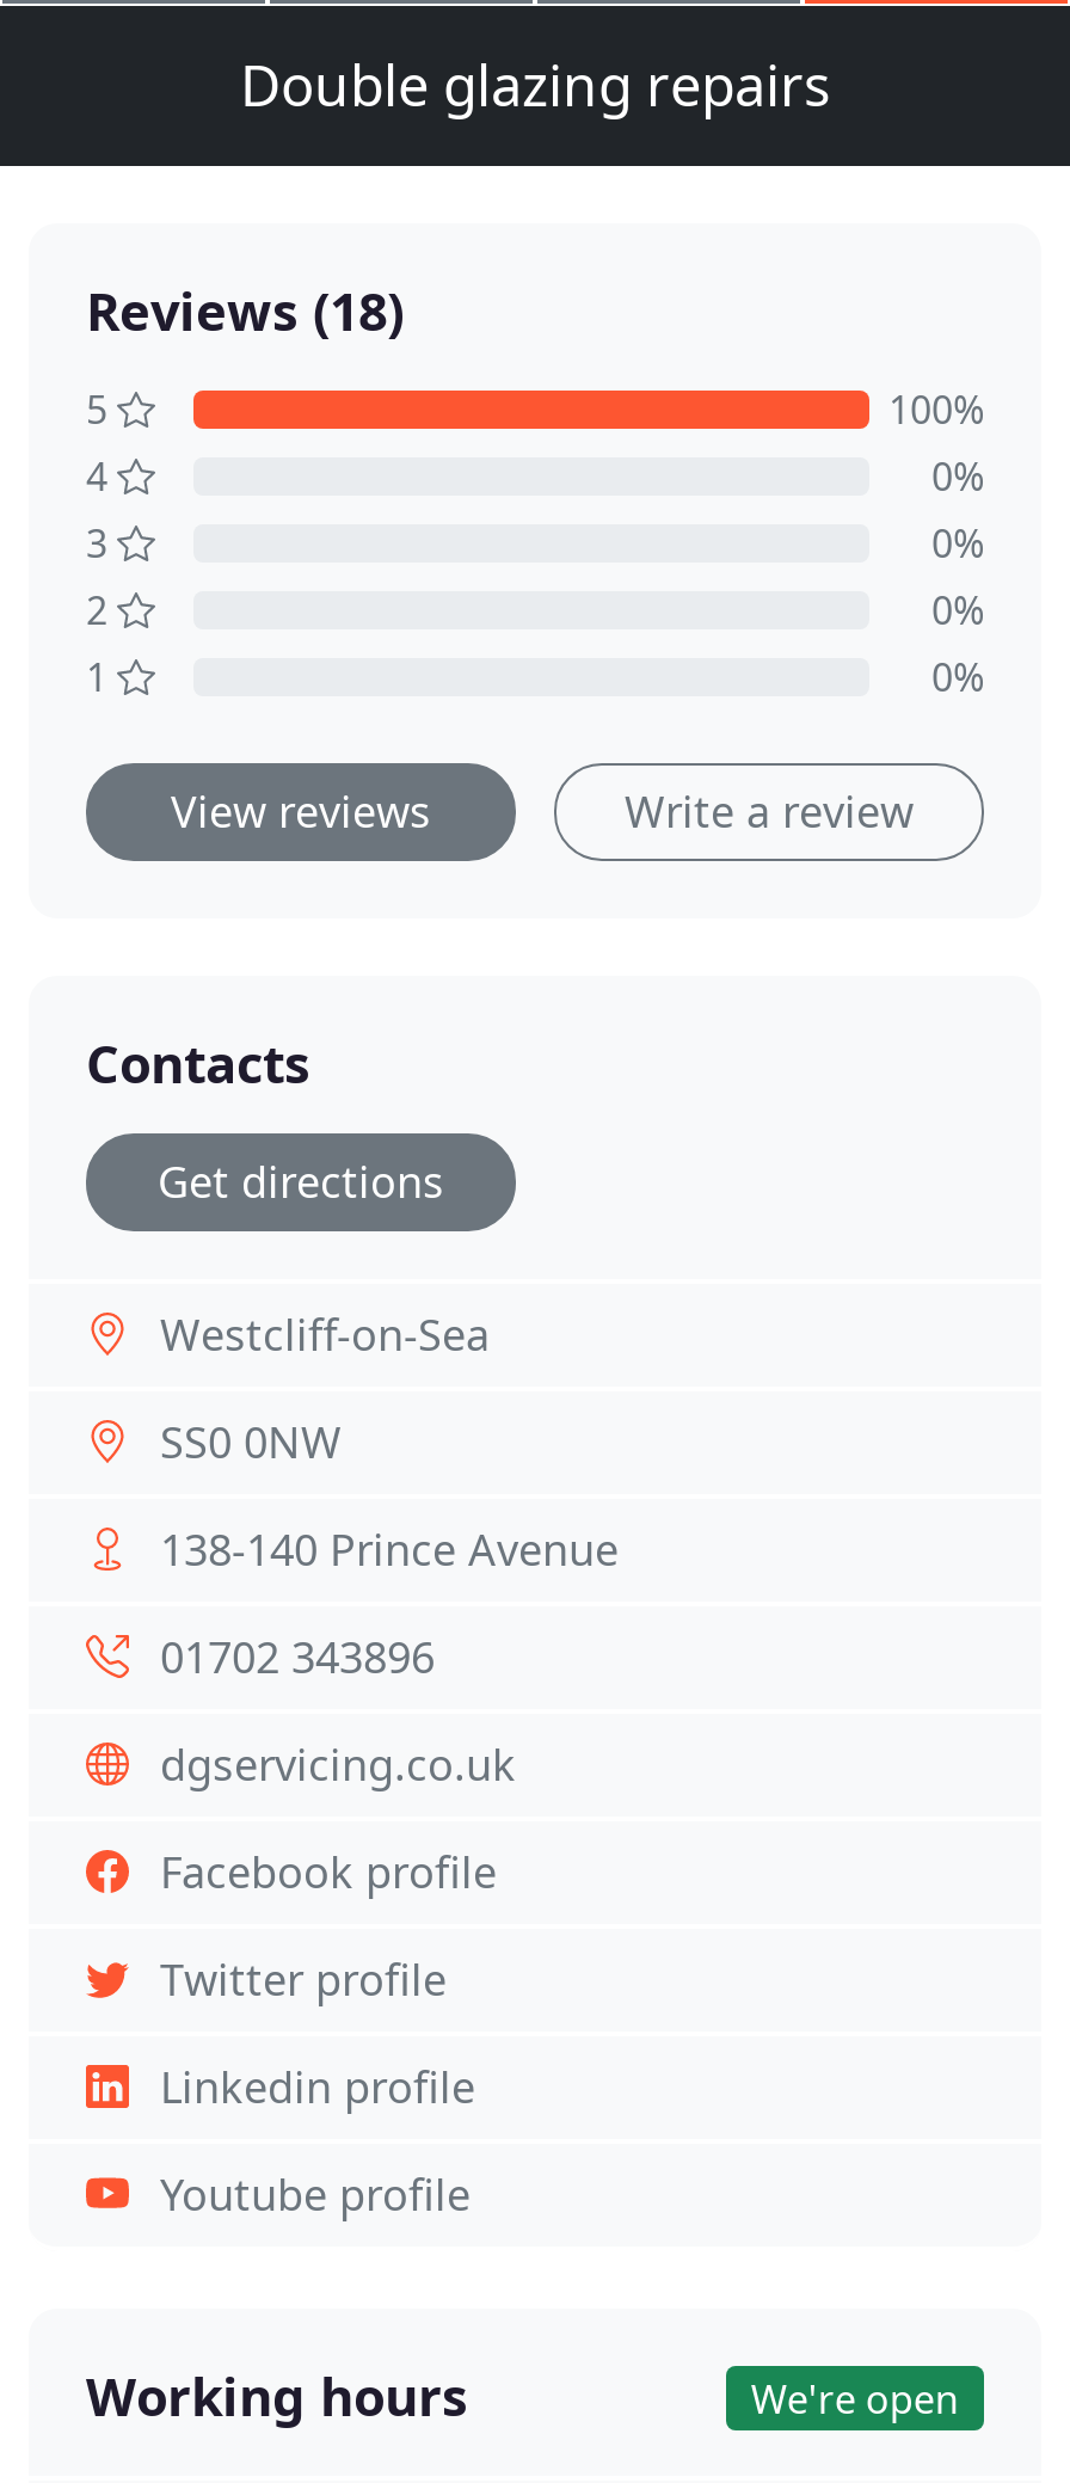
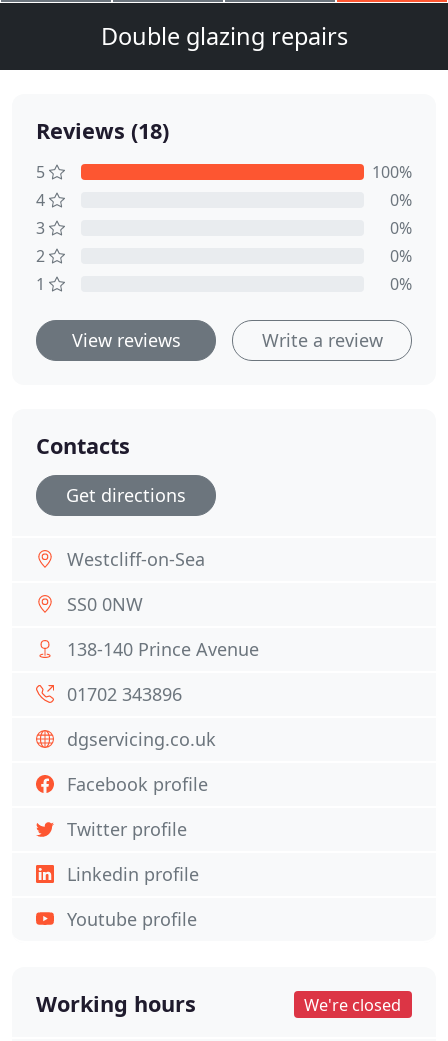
- We're open
+ We're closed
